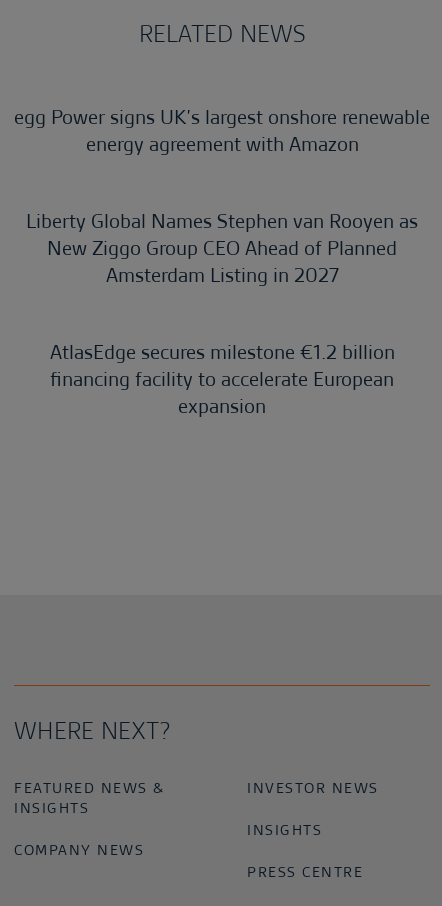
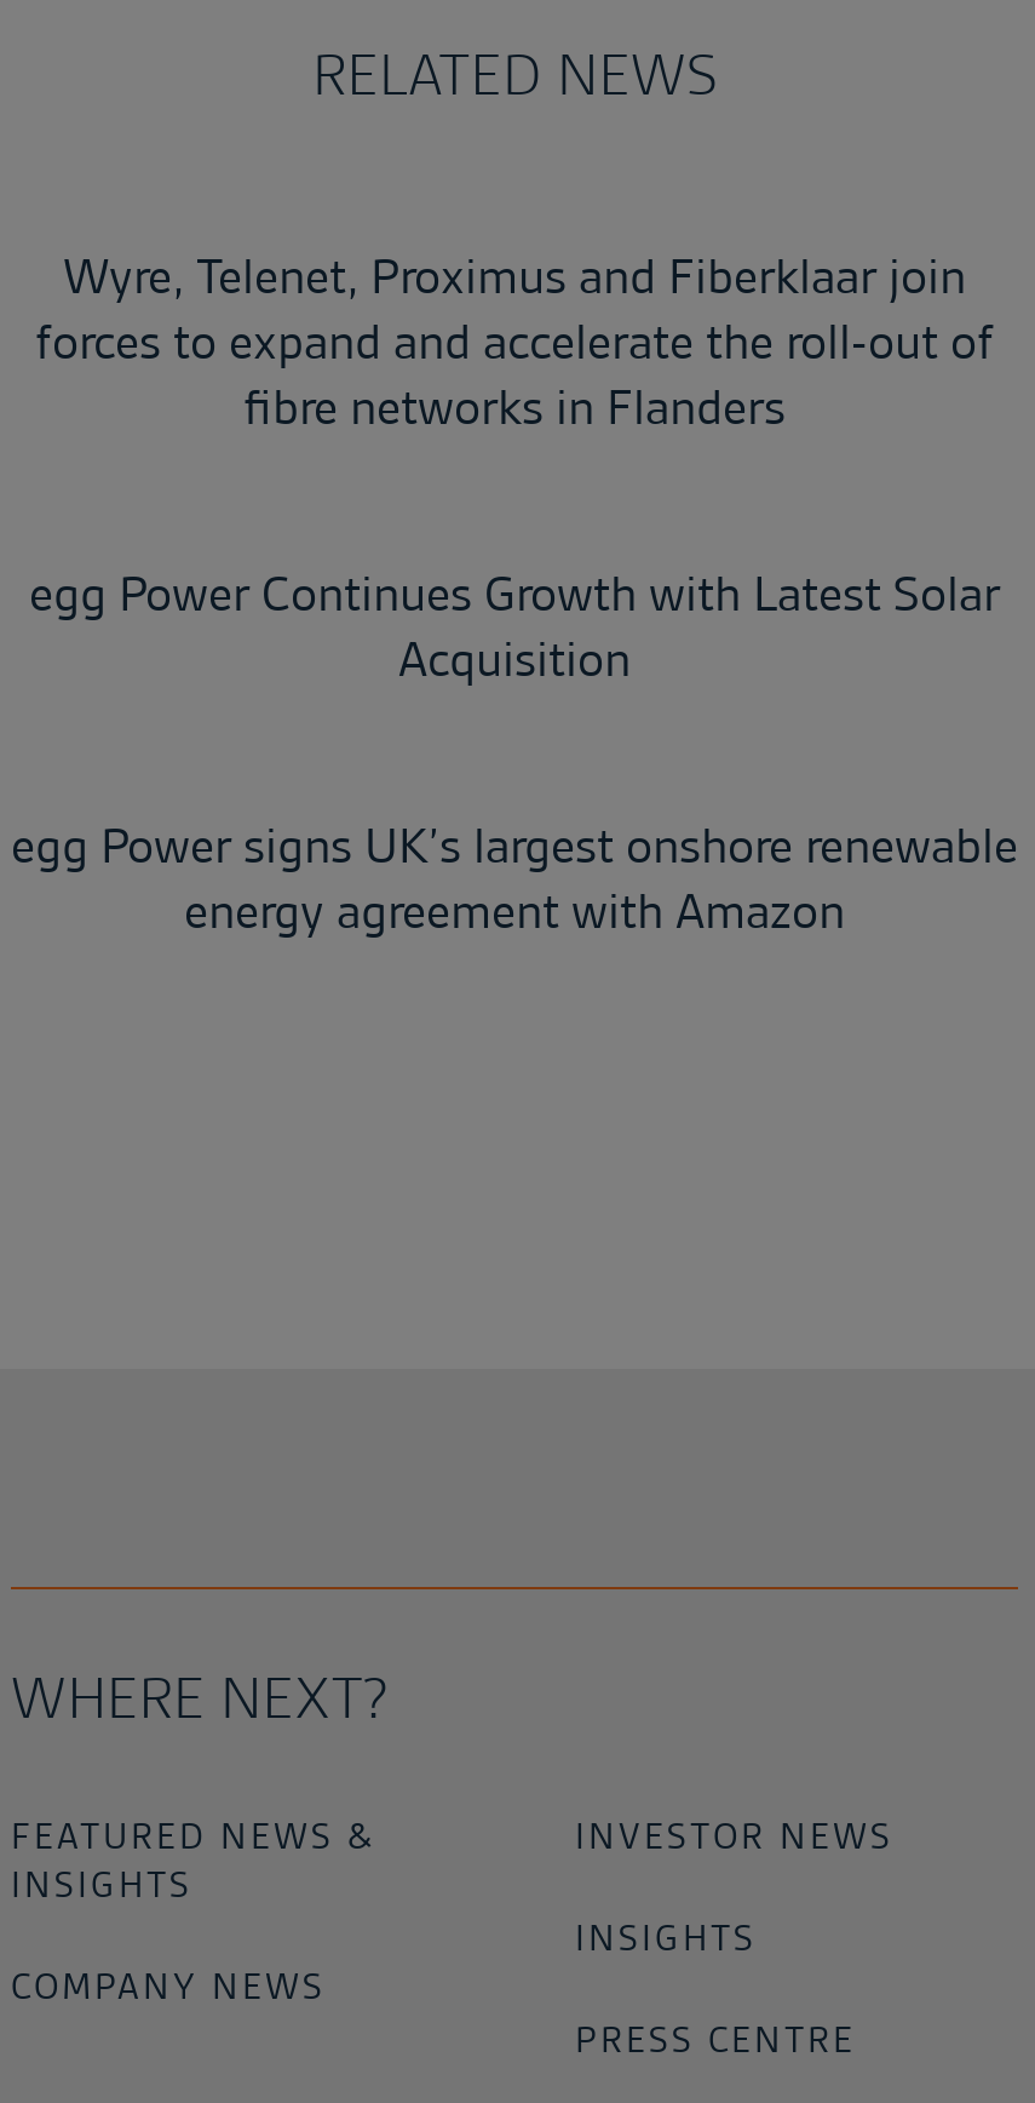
+ Wyre, Telenet, Proximus and Fiberklaar join
+ forces to expand and accelerate the roll-out of
+ fibre networks in Flanders
+ egg Power Continues Growth with Latest Solar
+ Acquisition

moved down: egg Power signs UK’s largest onshore renewable | energy agreement with Amazon

- Liberty Global Names Stephen van Rooyen as
- New Ziggo Group CEO Ahead of Planned
- Amsterdam Listing in 2027
- AtlasEdge secures milestone €1.2 billion
- financing facility to accelerate European
- expansion
